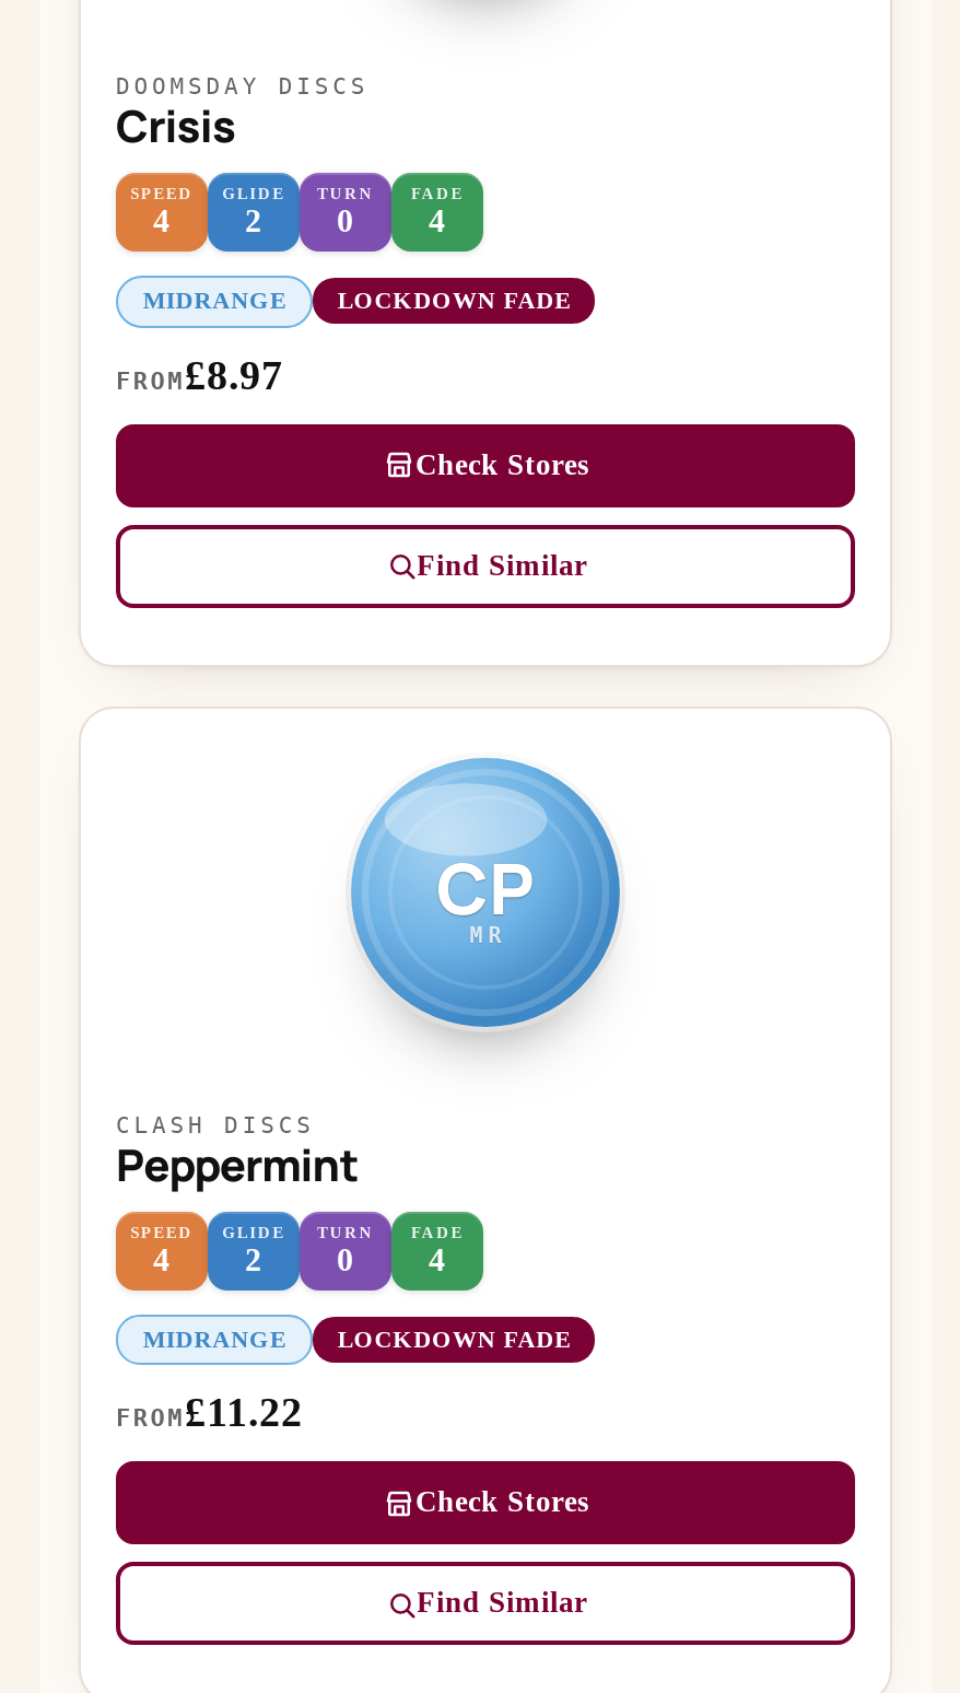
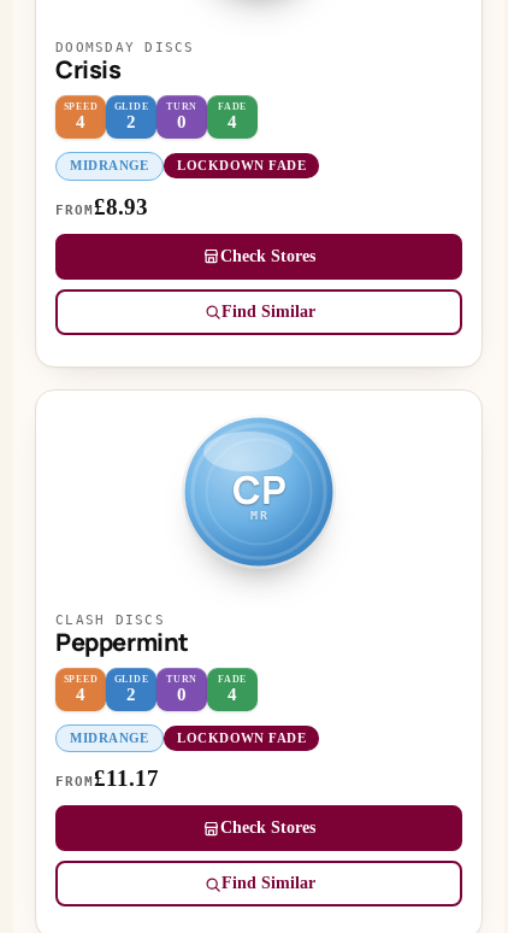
- FROM£8.97
+ FROM£8.93

- FROM£11.22
+ FROM£11.17
